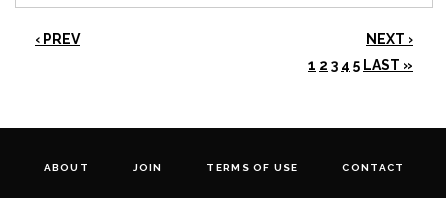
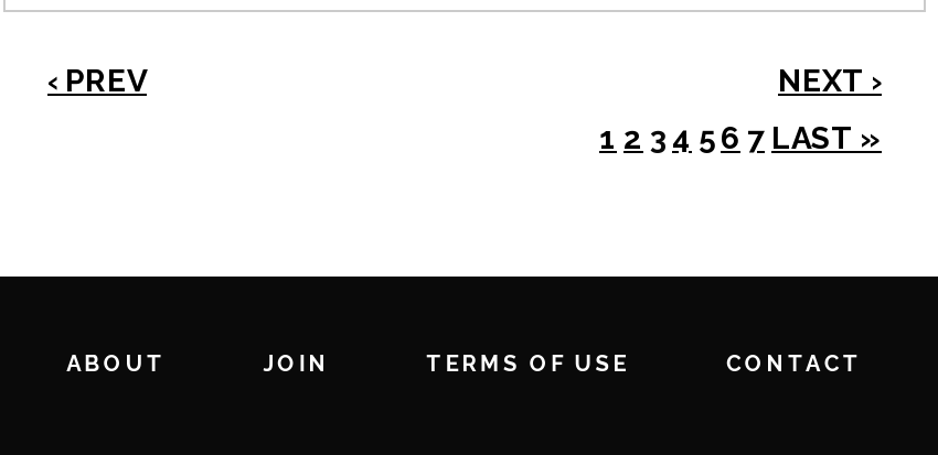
- 1 2 3 4 5 LAST »
+ 1 2 3 4 5 6 7 LAST »
